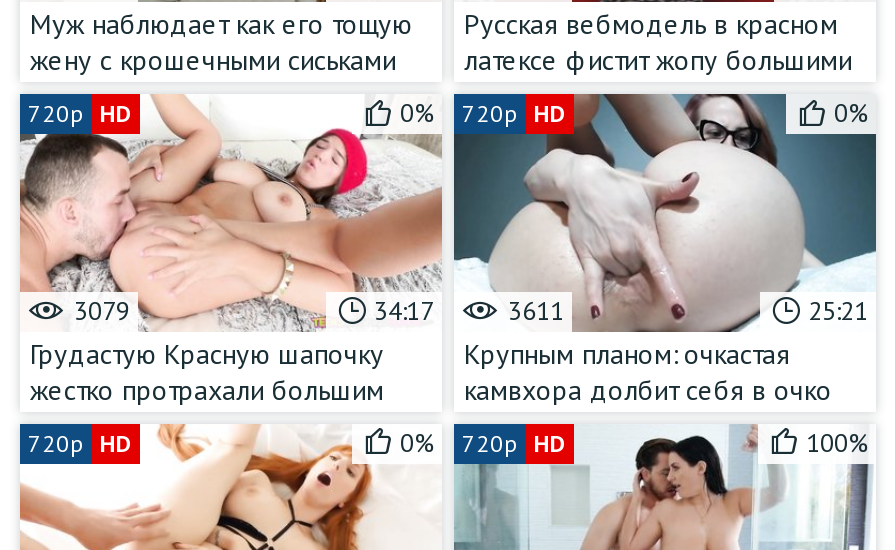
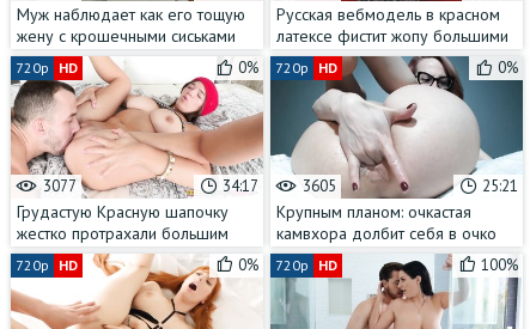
- 3079
+ 3077

- 34:17 3611
+ 34:17 3605
